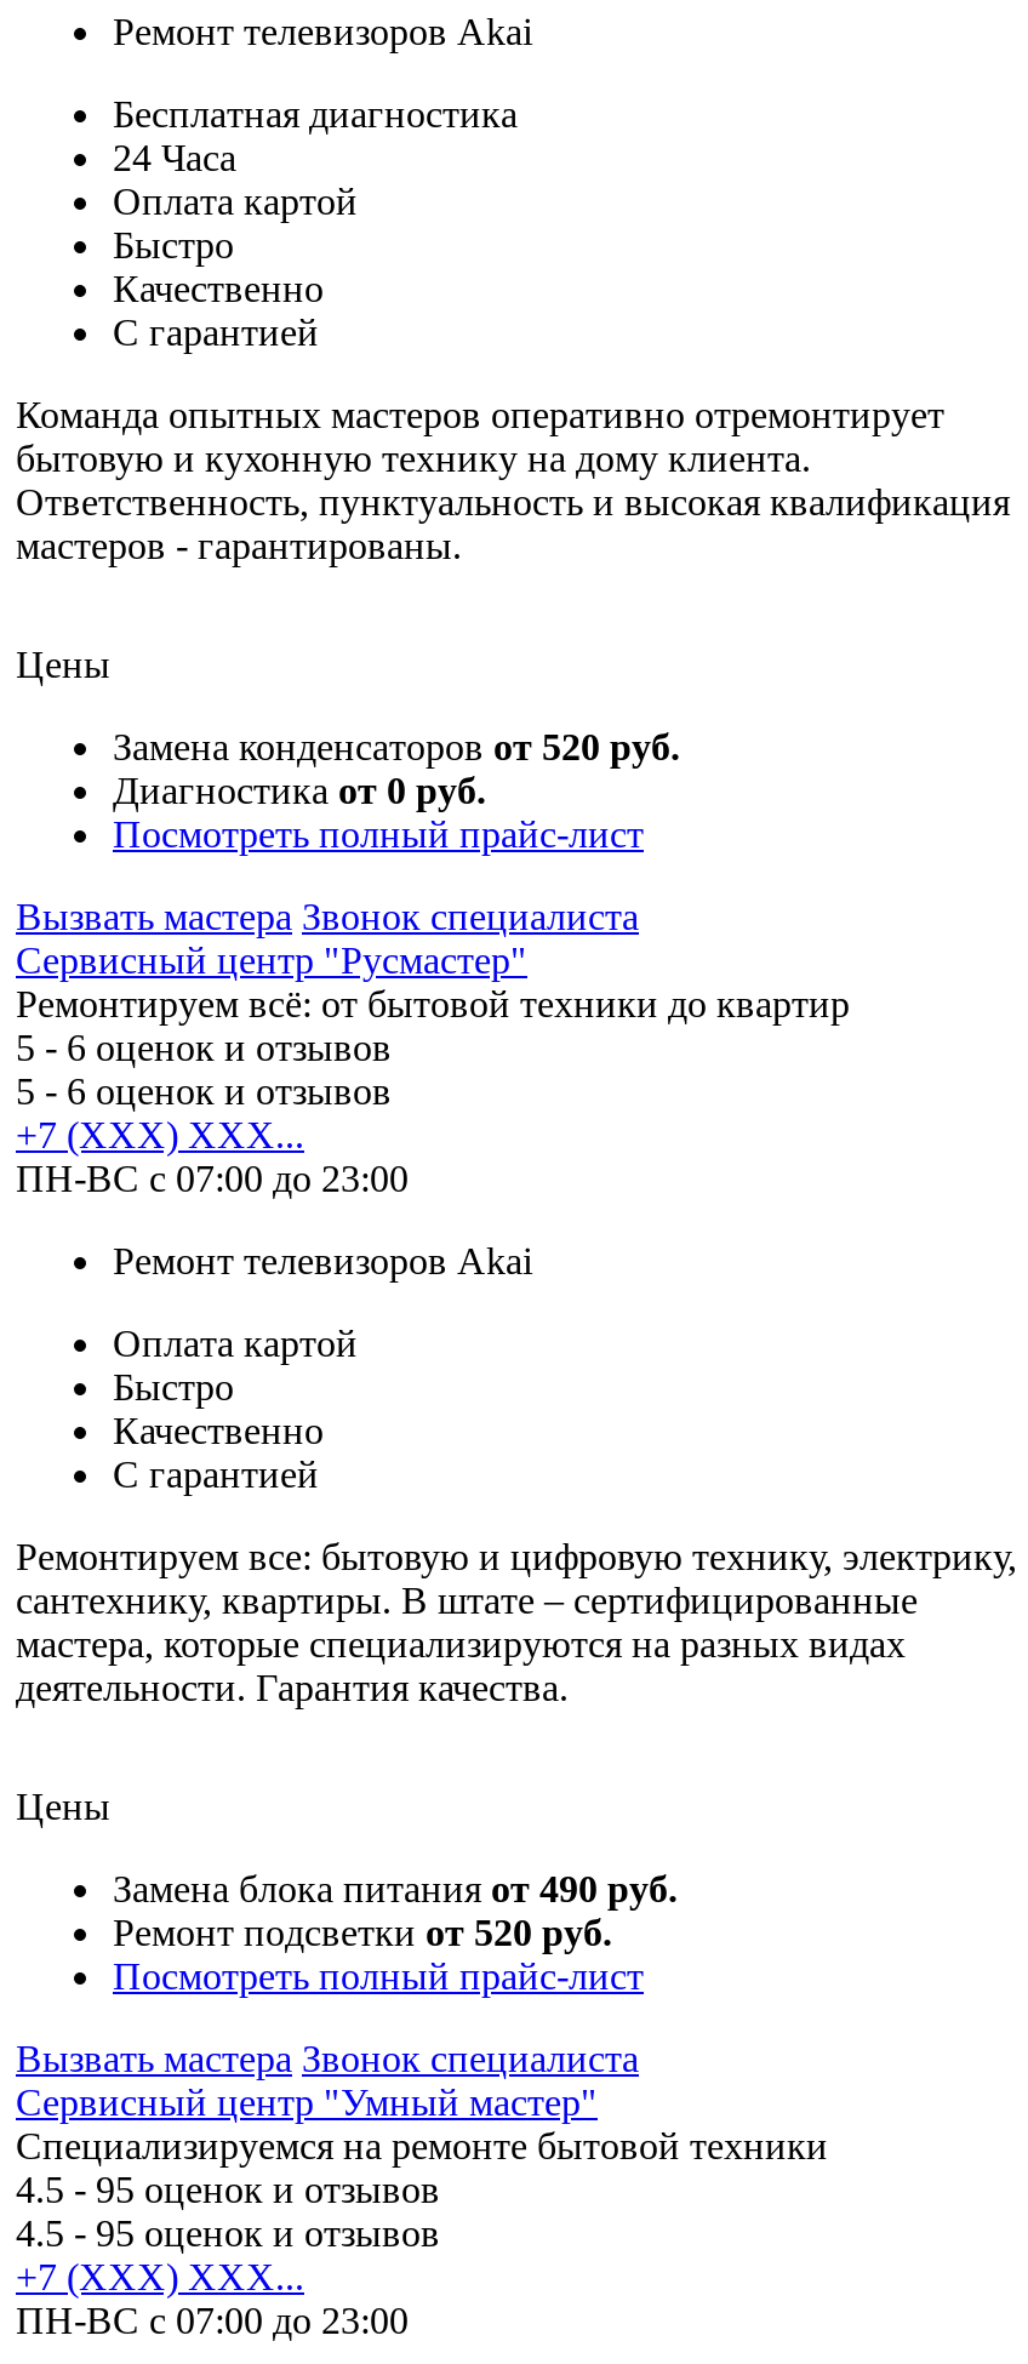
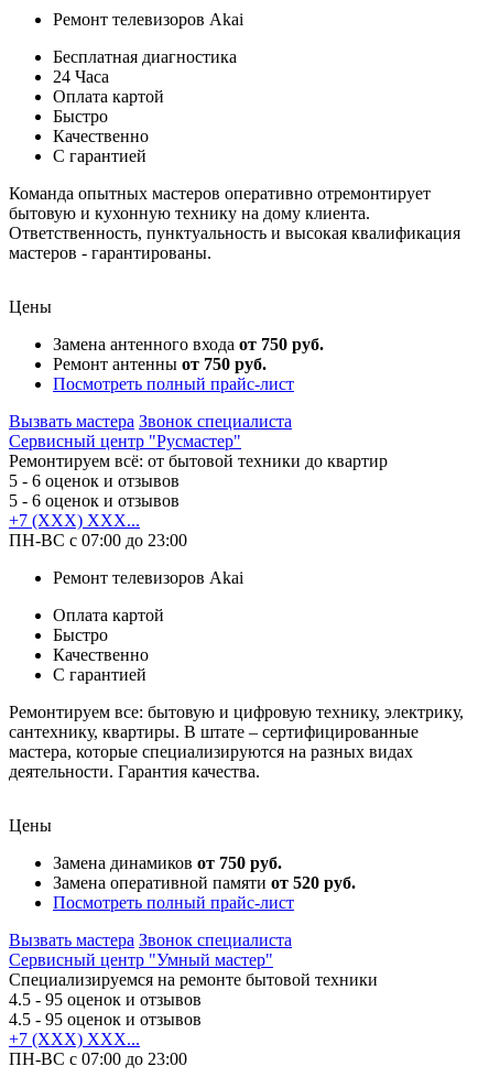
- Замена конденсаторов от 520 руб.
- Диагностика от 0 руб.
+ Замена антенного входа от 750 руб.
+ Ремонт антенны от 750 руб.

- Замена блока питания от 490 руб.
- Ремонт подсветки от 520 руб.
+ Замена динамиков от 750 руб.
+ Замена оперативной памяти от 520 руб.
